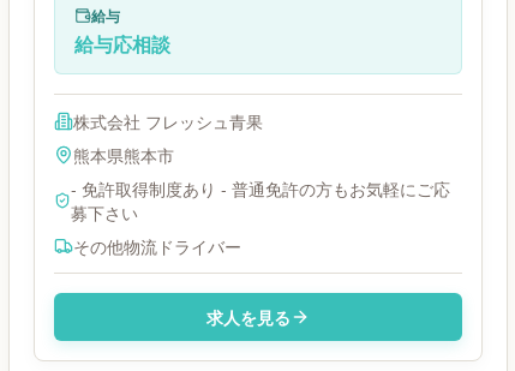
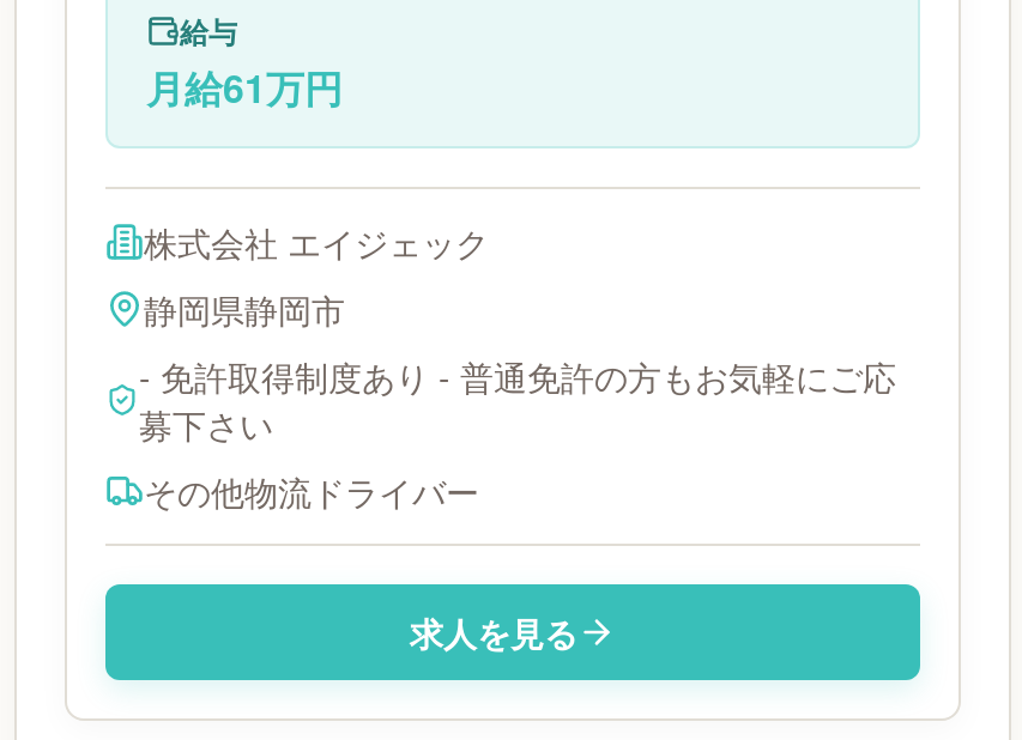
- 給与応相談
+ 月給61万円

- 株式会社 フレッシュ青果
- 熊本県熊本市
+ 株式会社 エイジェック
+ 静岡県静岡市
